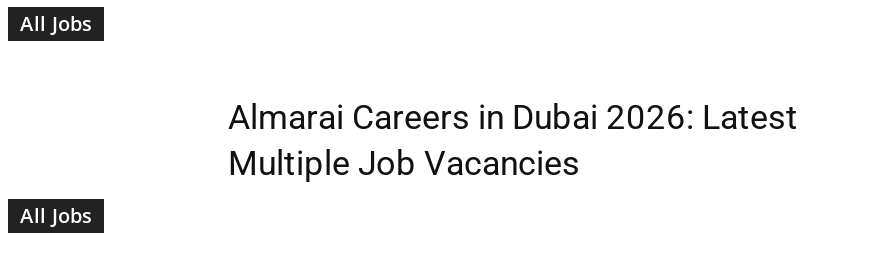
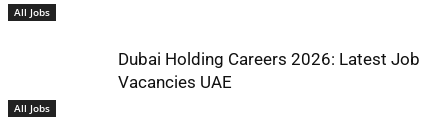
- Almarai Careers in Dubai 2026: Latest
- Multiple Job Vacancies
+ Dubai Holding Careers 2026: Latest Job
+ Vacancies UAE
